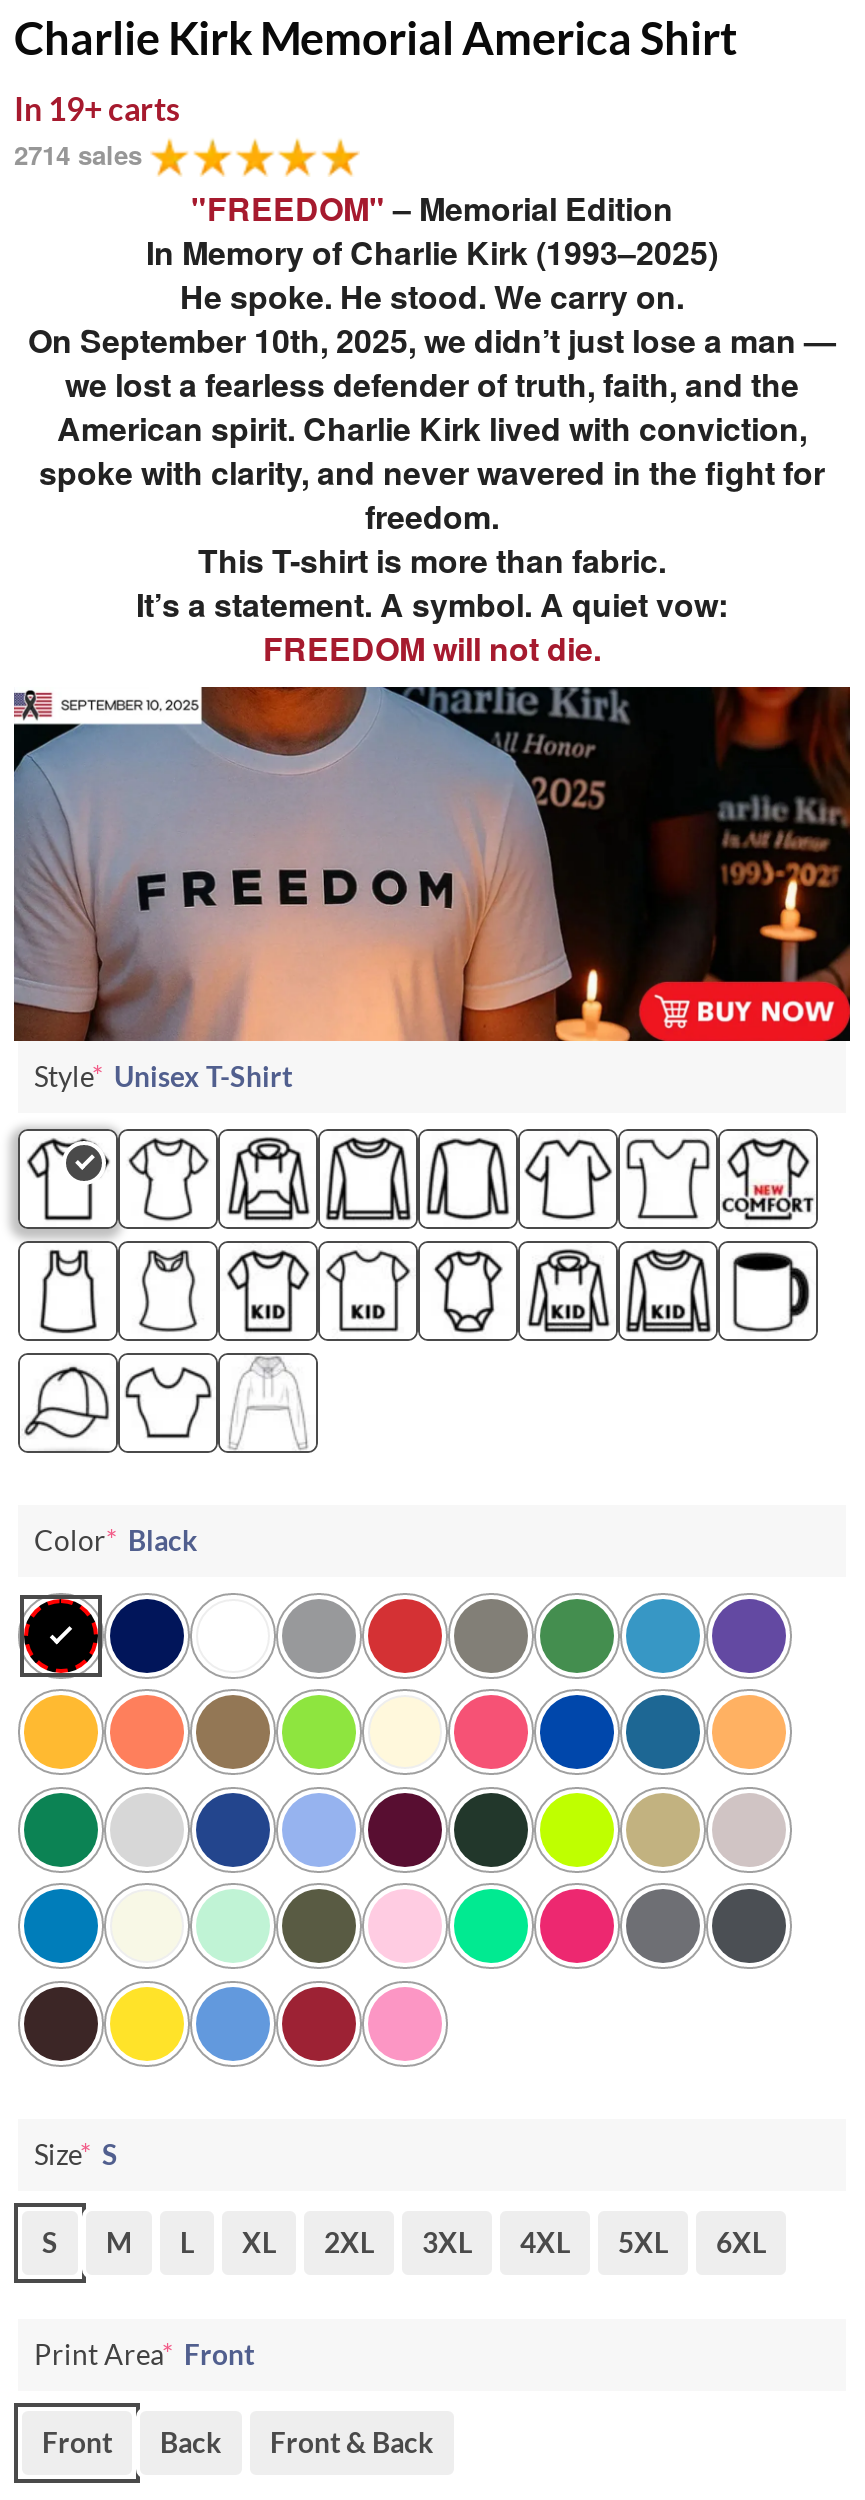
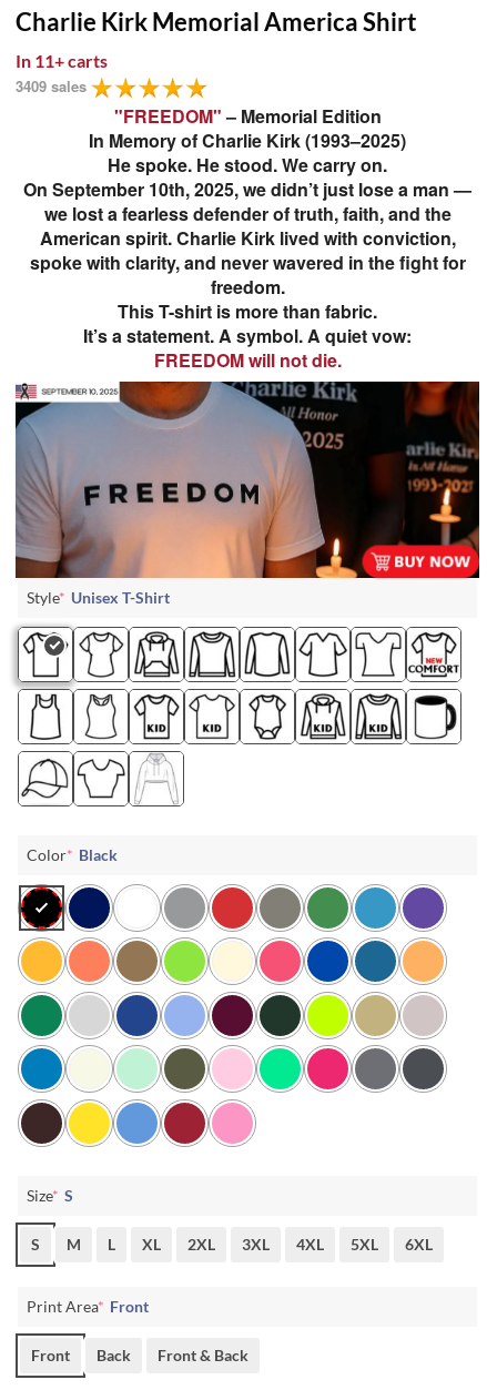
- In 19+ carts
+ In 11+ carts

- 2714 sales
+ 3409 sales
